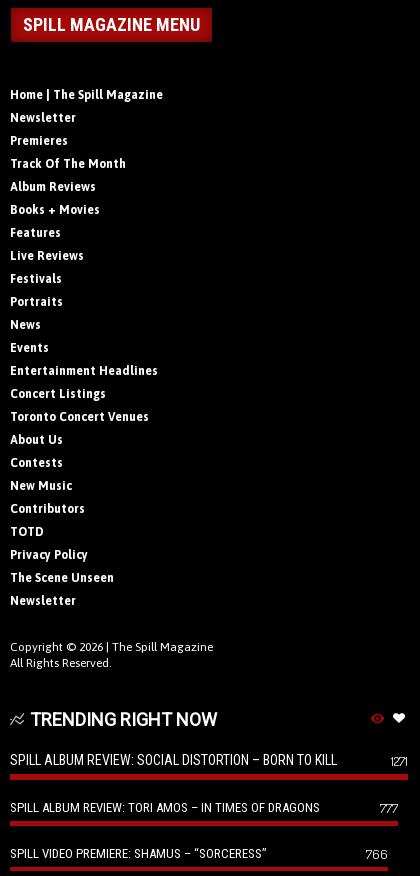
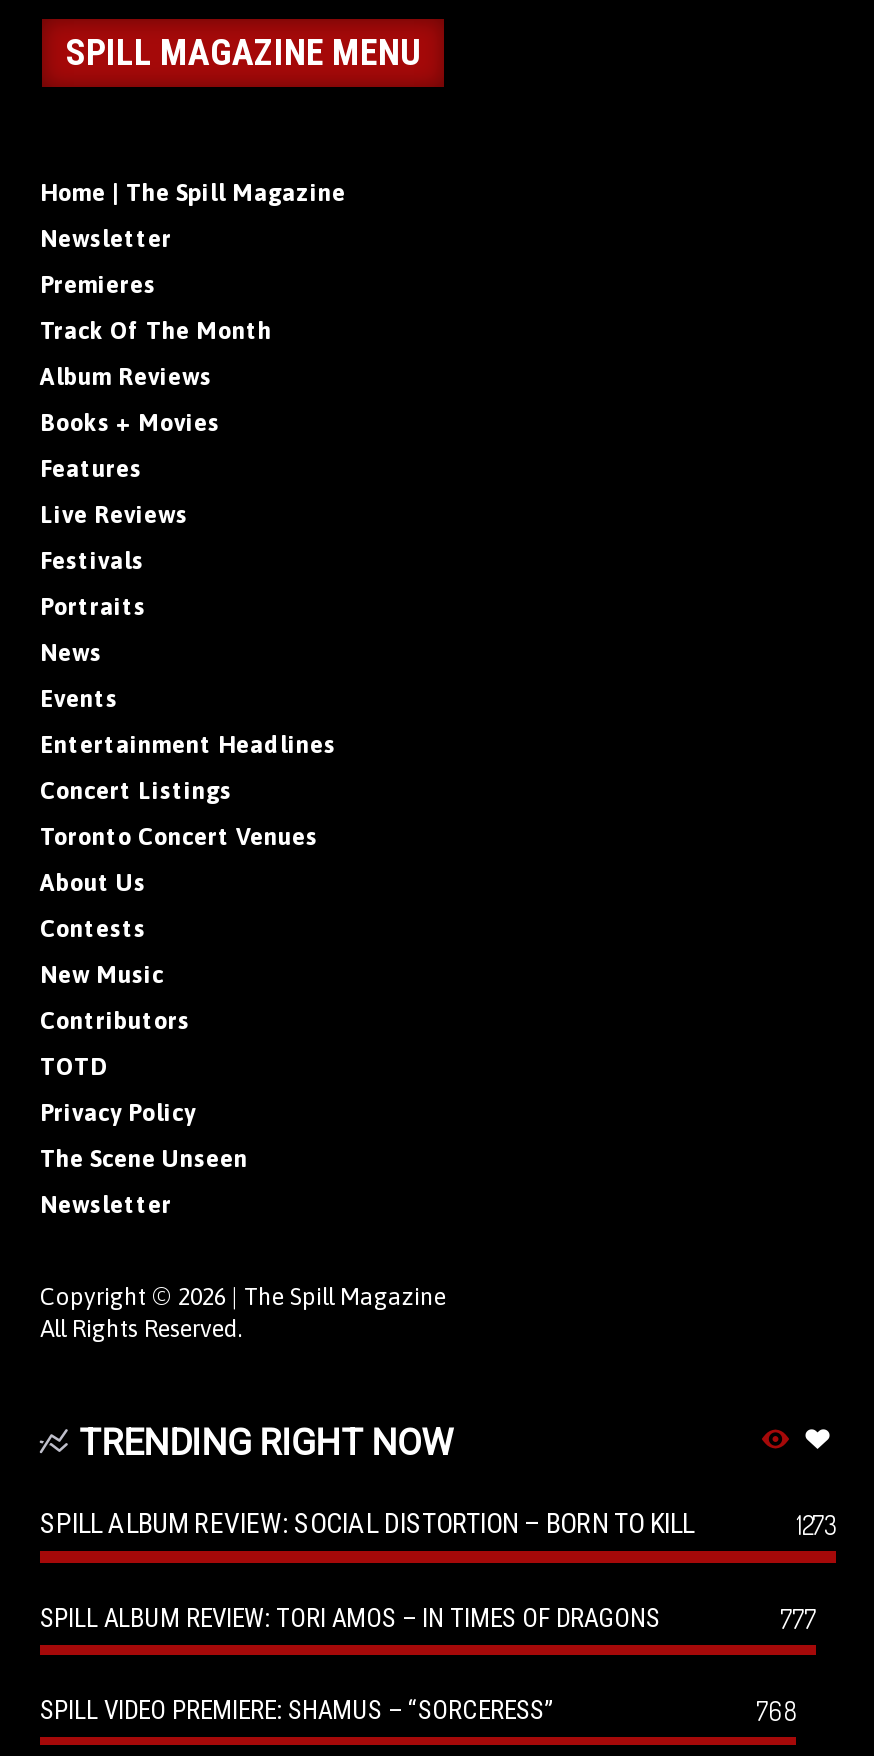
- 1271
+ 1273

- 766
+ 768
